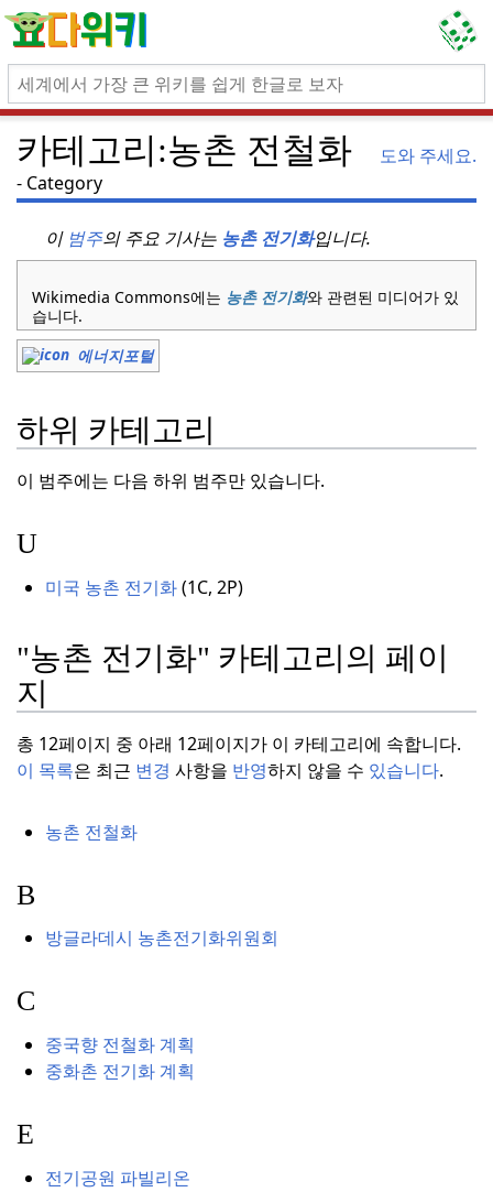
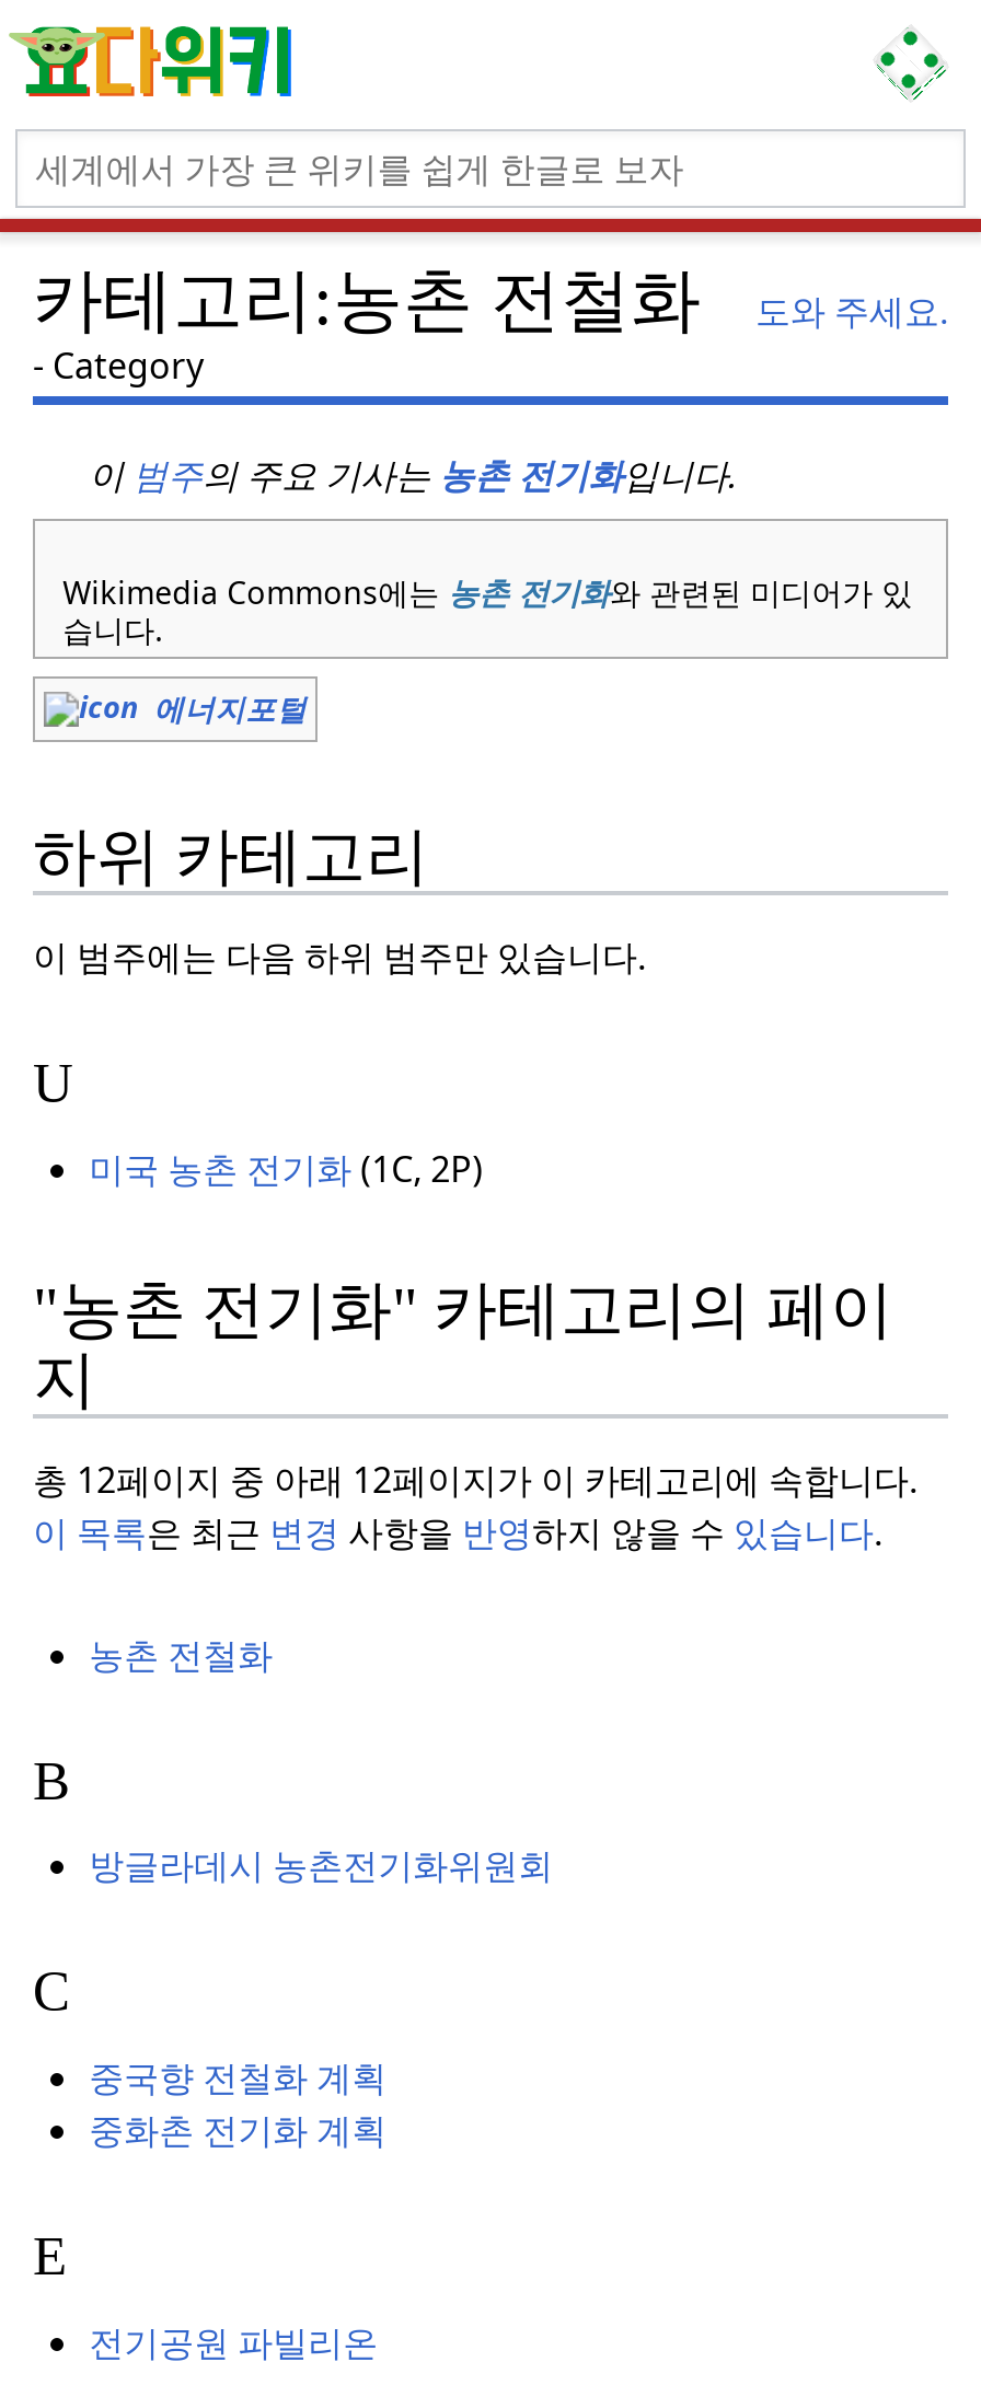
- [image]
+ [image]
